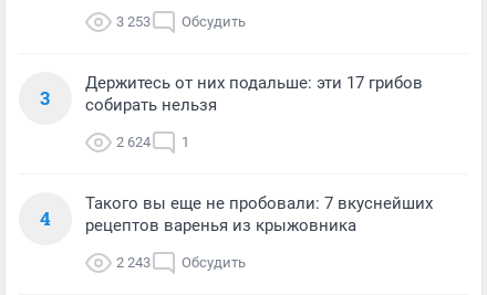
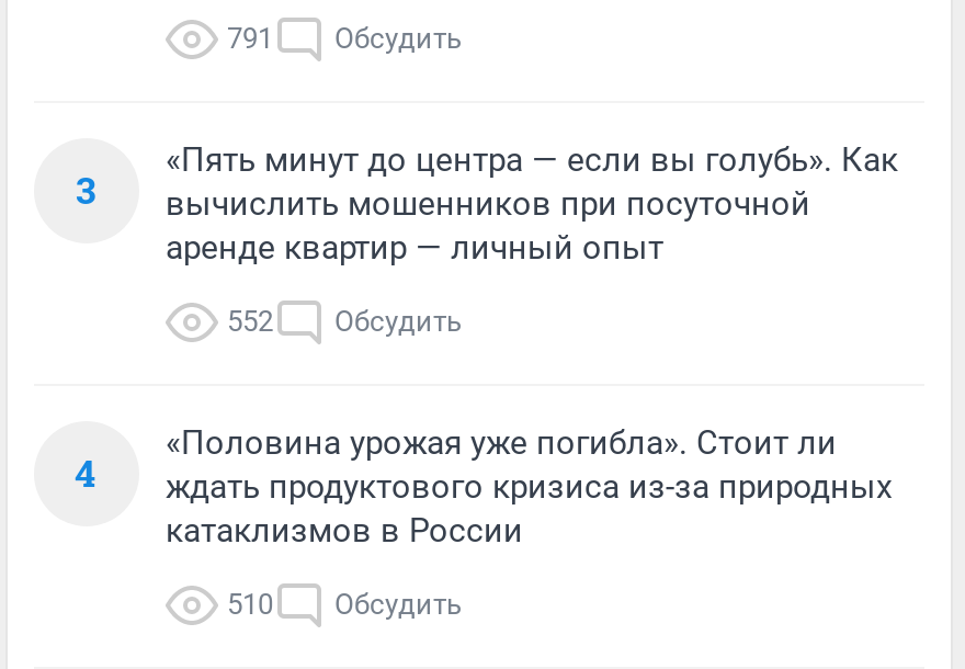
- 3 253 Обсудить
+ 791 Обсудить

- Держитесь от них подальше: эти 17 грибов
- собирать нельзя
+ «Пять минут до центра — если вы голубь». Как
+ вычислить мошенников при посуточной
+ аренде квартир — личный опыт

- 2 624
- 1
+ 552
+ Обсудить

- Такого вы еще не пробовали: 7 вкуснейших
- рецептов варенья из крыжовника
+ «Половина урожая уже погибла». Стоит ли
+ ждать продуктового кризиса из-за природных
+ катаклизмов в России

- 2 243 Обсудить
+ 510 Обсудить
